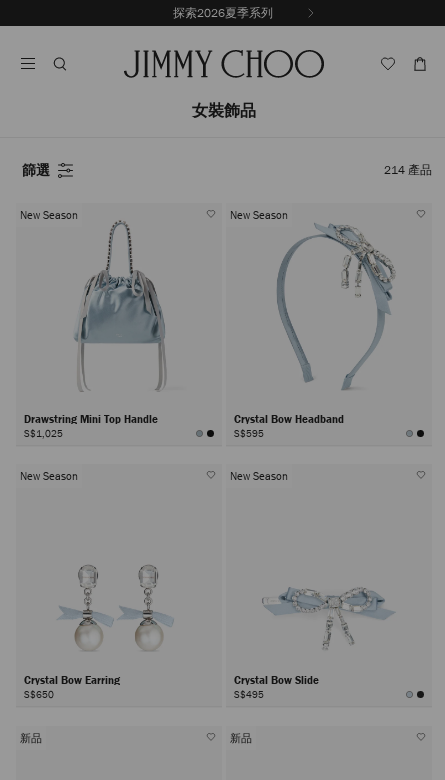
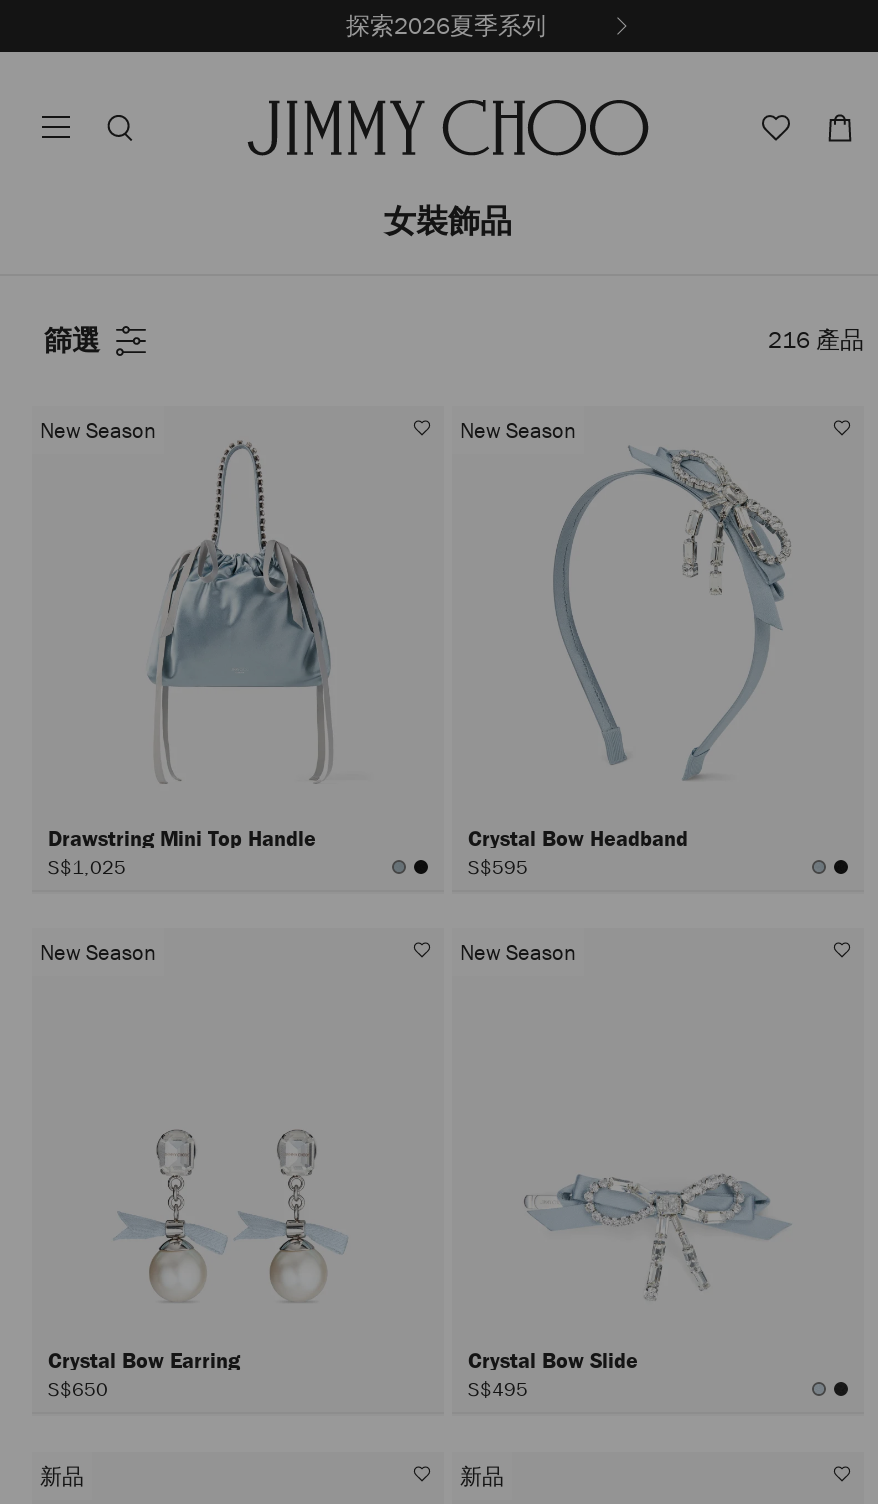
- 214產品
+ 216產品
